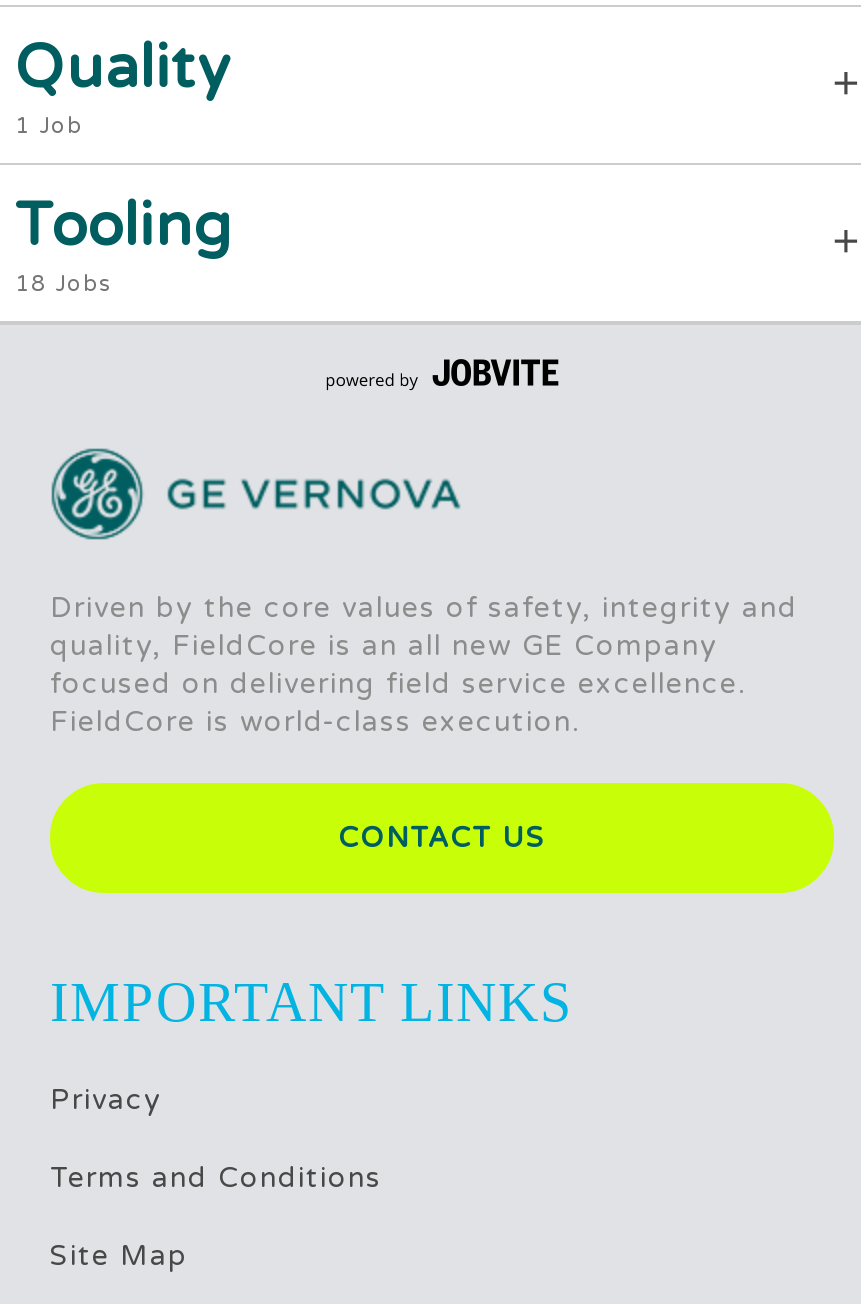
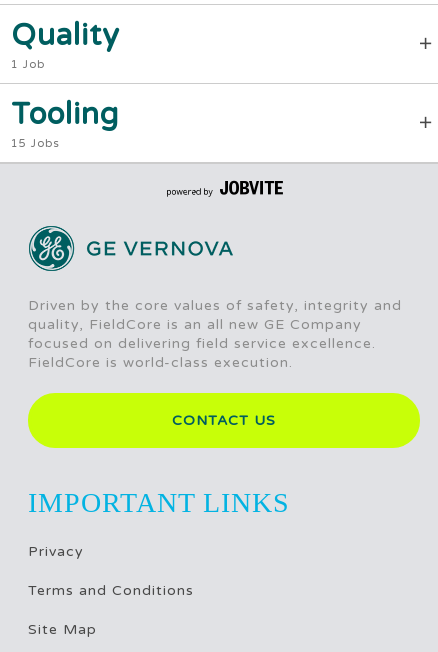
- 18 Jobs
+ 15 Jobs
